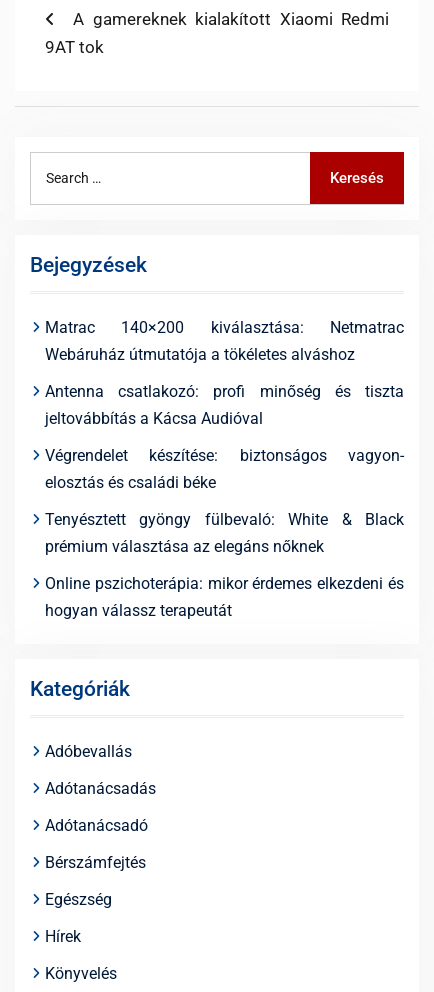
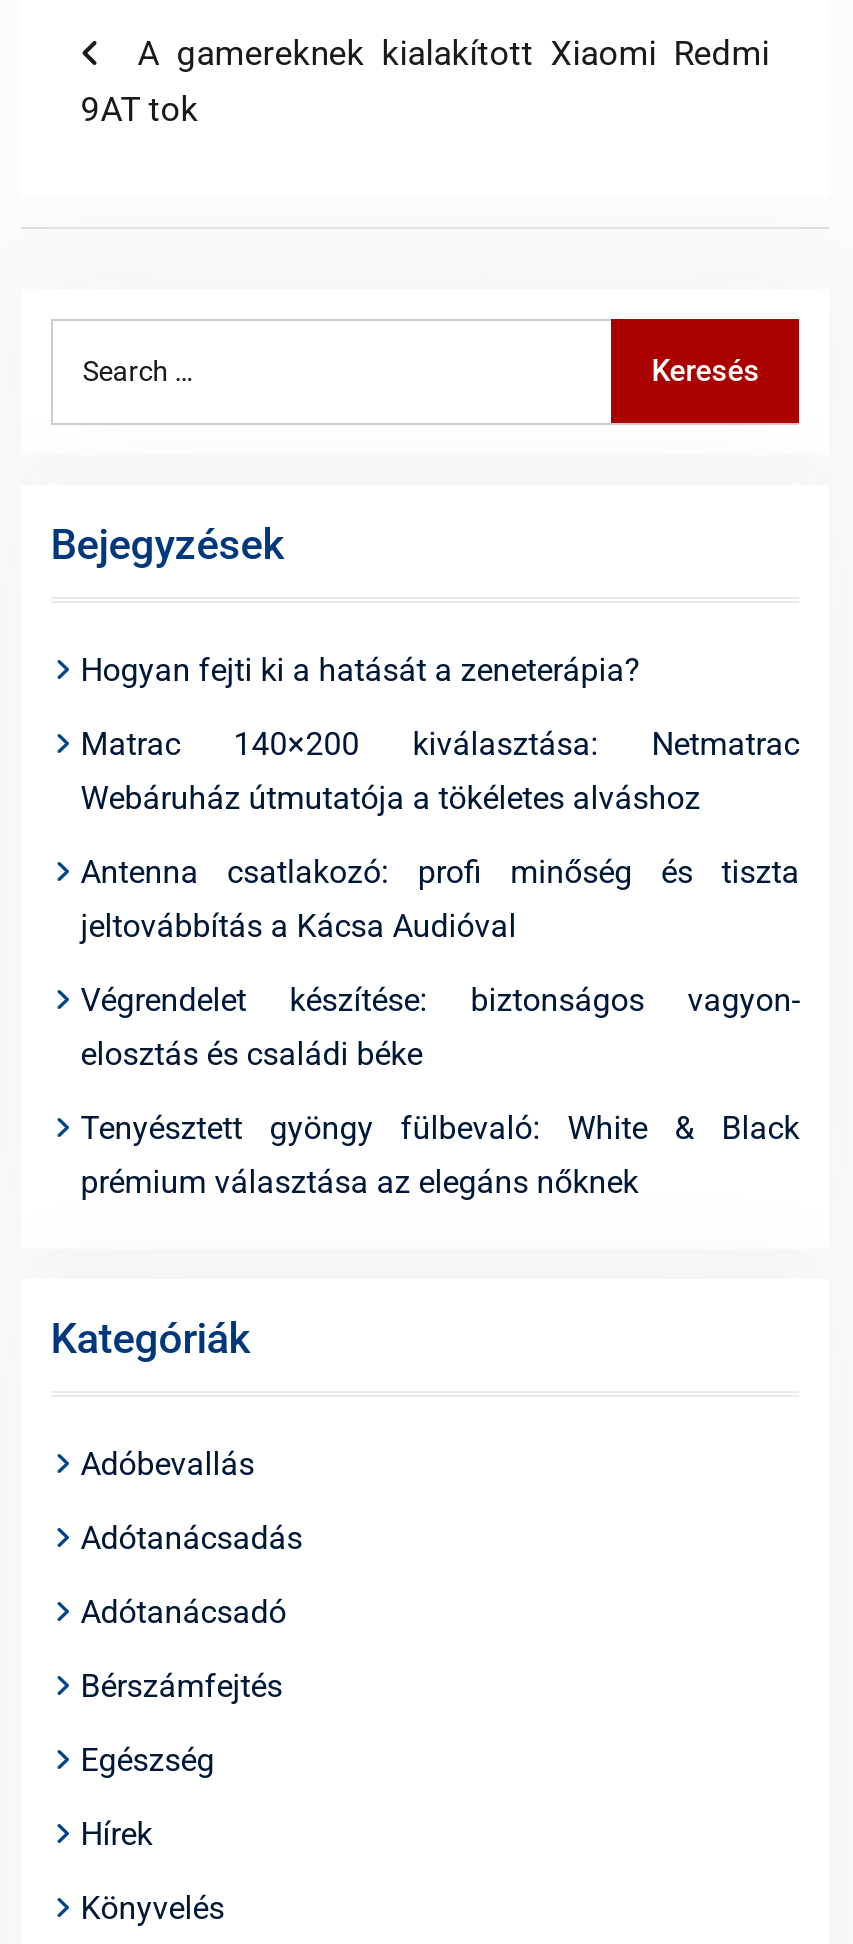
+ Hogyan fejti ki a hatását a zeneterápia?

moved down: Matrac 140×200 kiválasztása: Netmatrac | Webáruház útmutatója a tökéletes alváshoz | Antenna csatlakozó: profi minőség és tiszta | jeltovábbítás a Kácsa Audióval | Végrendelet készítése: biztonságos vagyon- | elosztás és családi béke | Tenyésztett gyöngy fülbevaló: White & Black | prémium választása az elegáns nőknek

- Online pszichoterápia: mikor érdemes elkezdeni és
- hogyan válassz terapeutát
